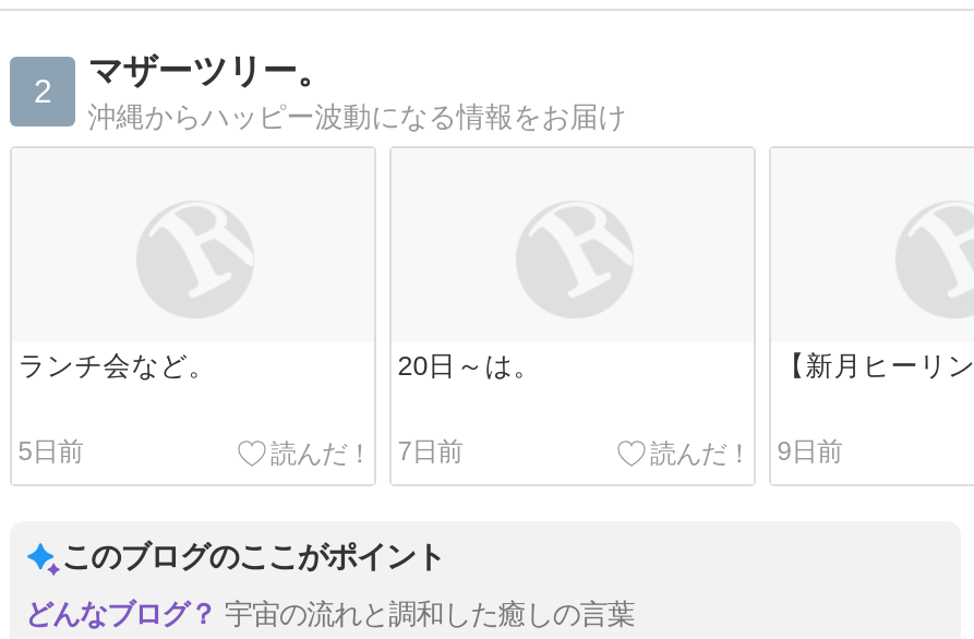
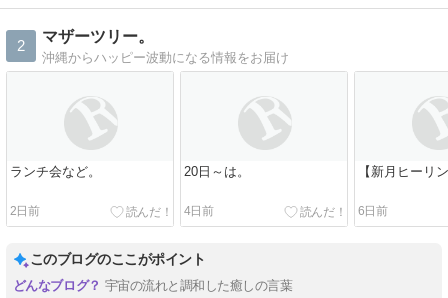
- 5日前
+ 2日前

- 7日前
+ 4日前

- 9日前
+ 6日前
